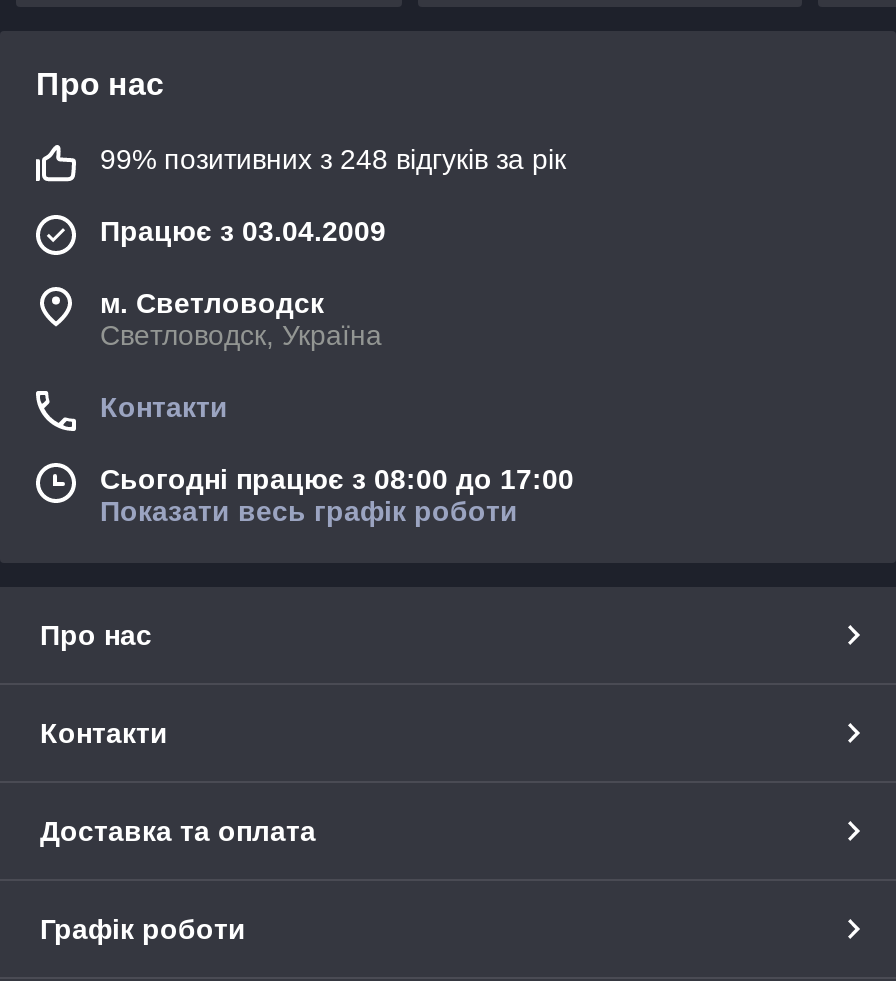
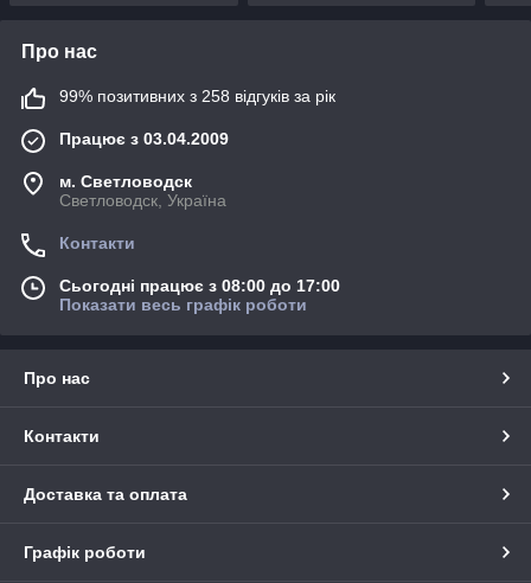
- 99% позитивних з 248 відгуків за рік
+ 99% позитивних з 258 відгуків за рік
